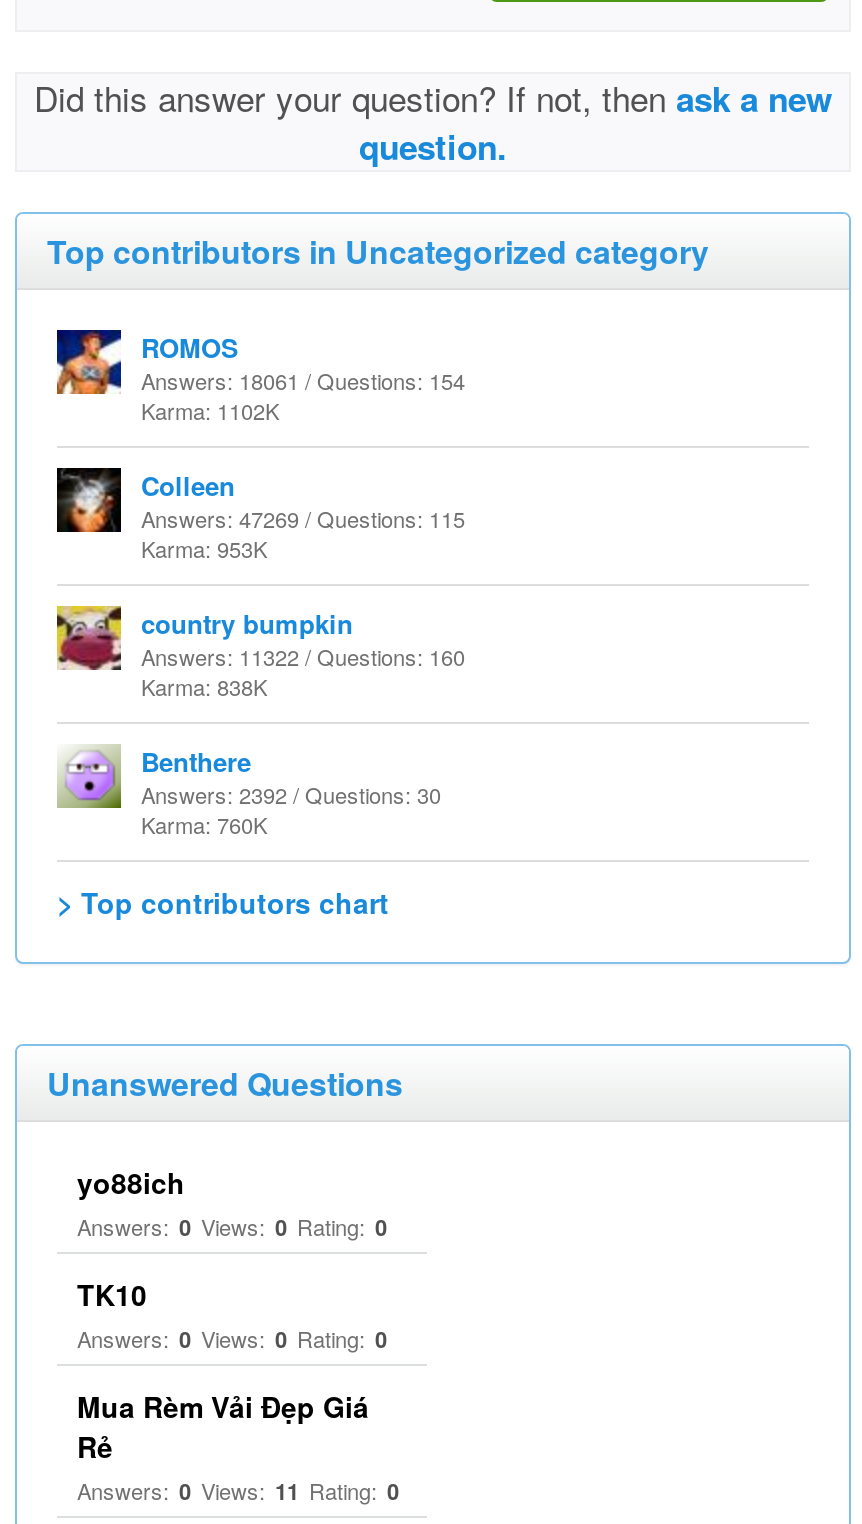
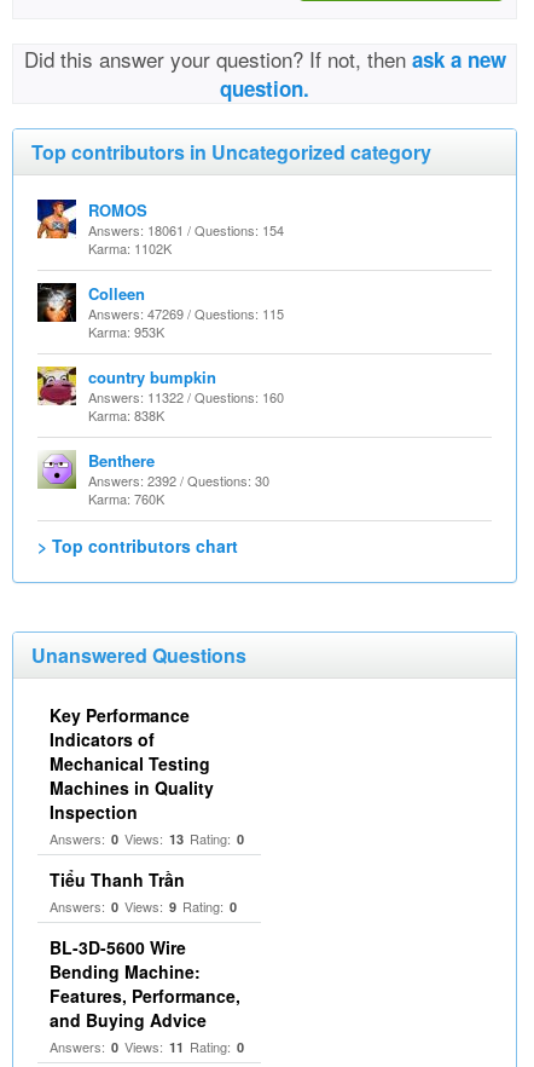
- yo88ich
- Answers: 0 Views: 0 Rating: 0
+ Key Performance
+ Indicators of
+ Mechanical Testing
+ Machines in Quality
+ Inspection
+ Answers: 0 Views: 13 Rating: 0

- TK10
- Answers: 0 Views: 0 Rating: 0
+ Tiểu Thanh Trần
+ Answers: 0 Views: 9 Rating: 0

- Mua Rèm Vải Đẹp Giá
- Rẻ
+ BL-3D-5600 Wire
+ Bending Machine:
+ Features, Performance,
+ and Buying Advice
